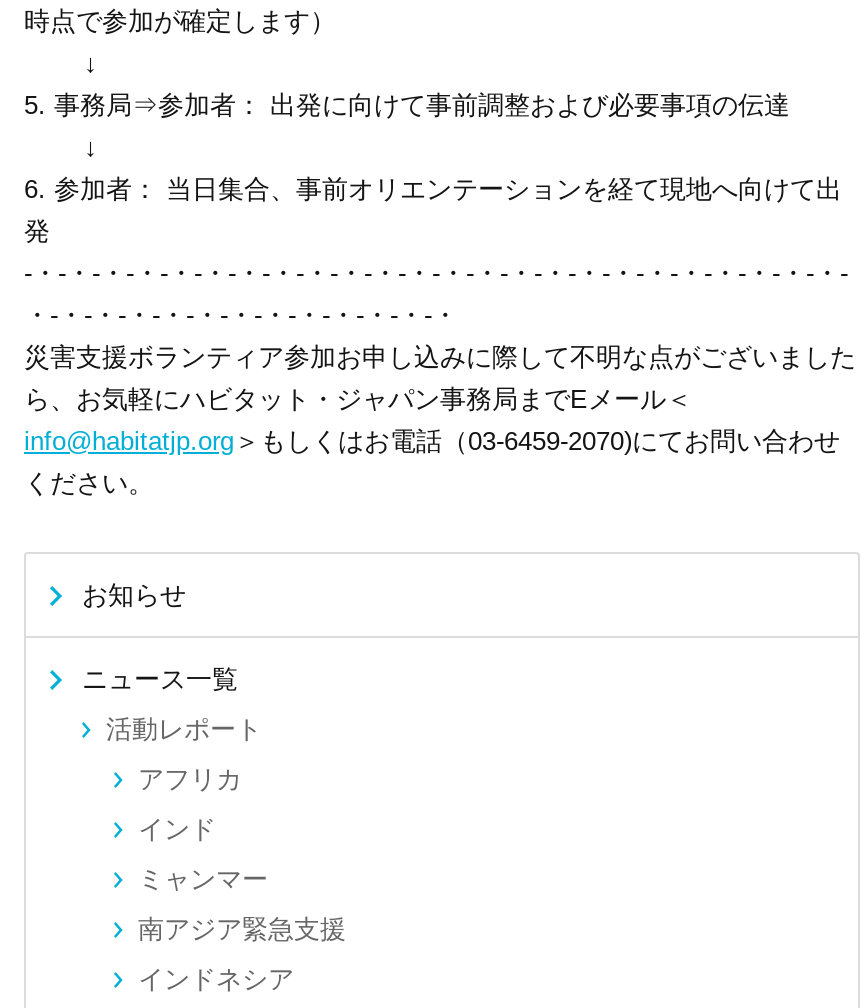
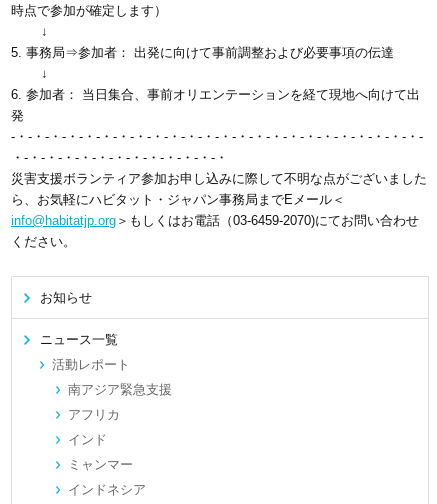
moved down: アフリカ | インド | ミャンマー

moved up: 南アジア緊急支援
